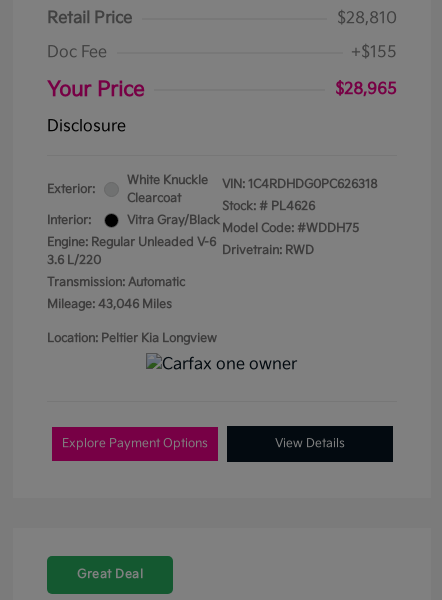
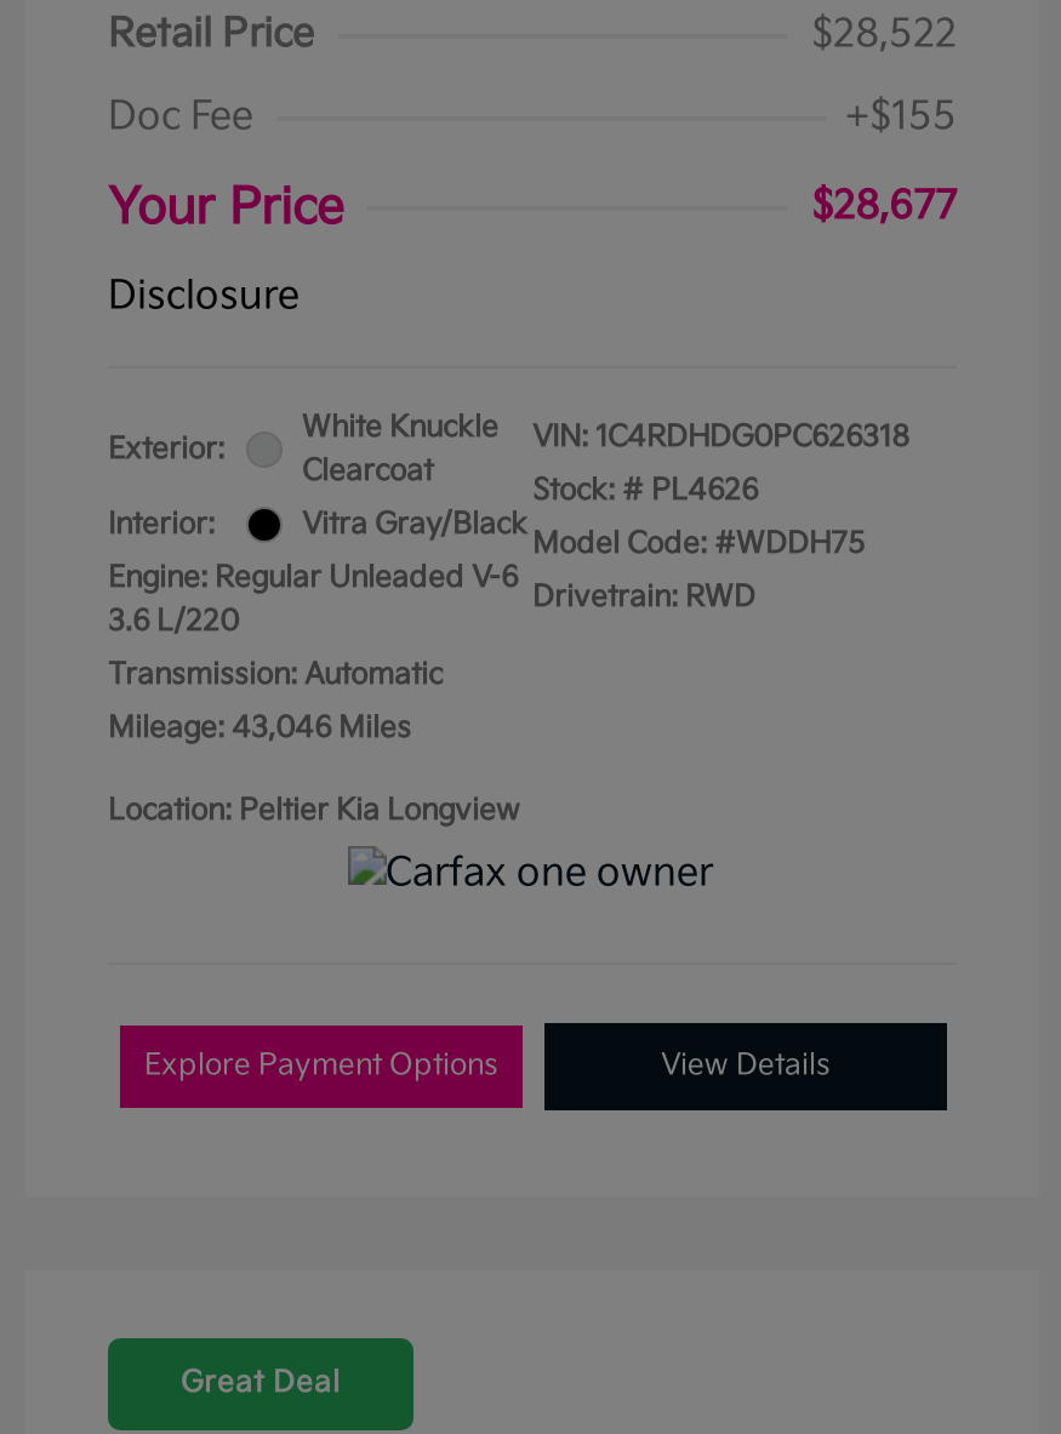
- $28,810
+ $28,522

- $28,965
+ $28,677
